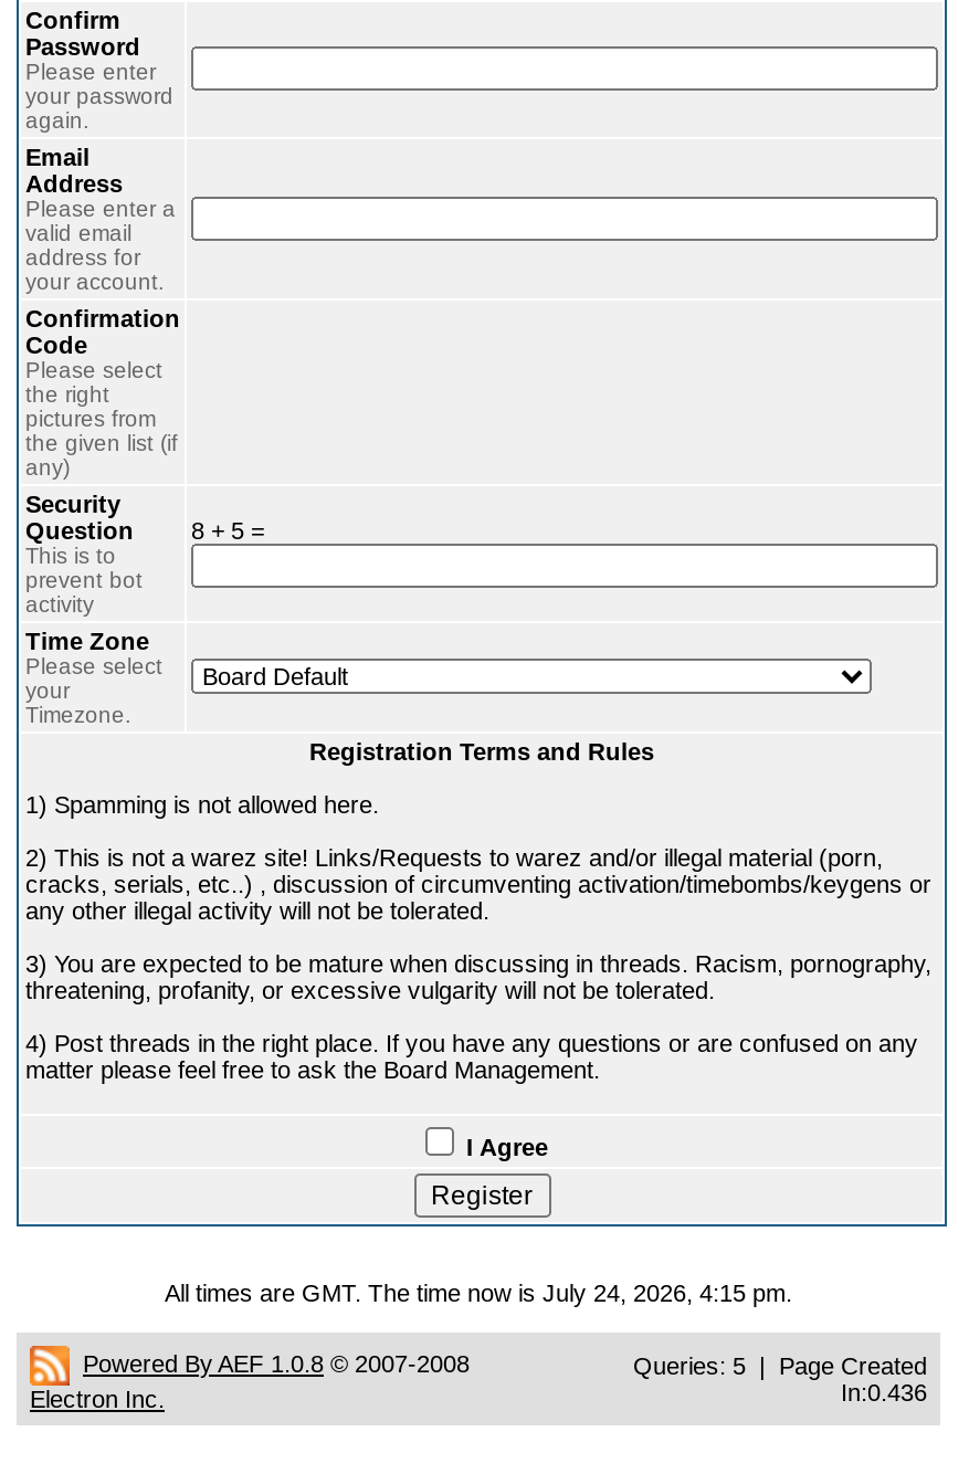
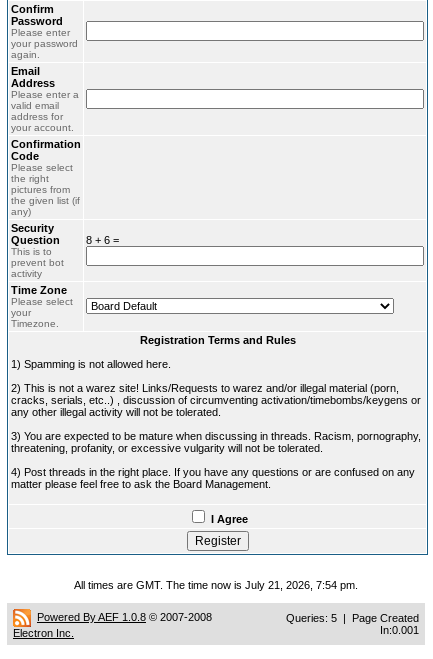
- 8 + 5 =
+ 8 + 6 =

- All times are GMT. The time now is July 24, 2026, 4:15 pm.
+ All times are GMT. The time now is July 21, 2026, 7:54 pm.

- In:0.436
+ In:0.001
